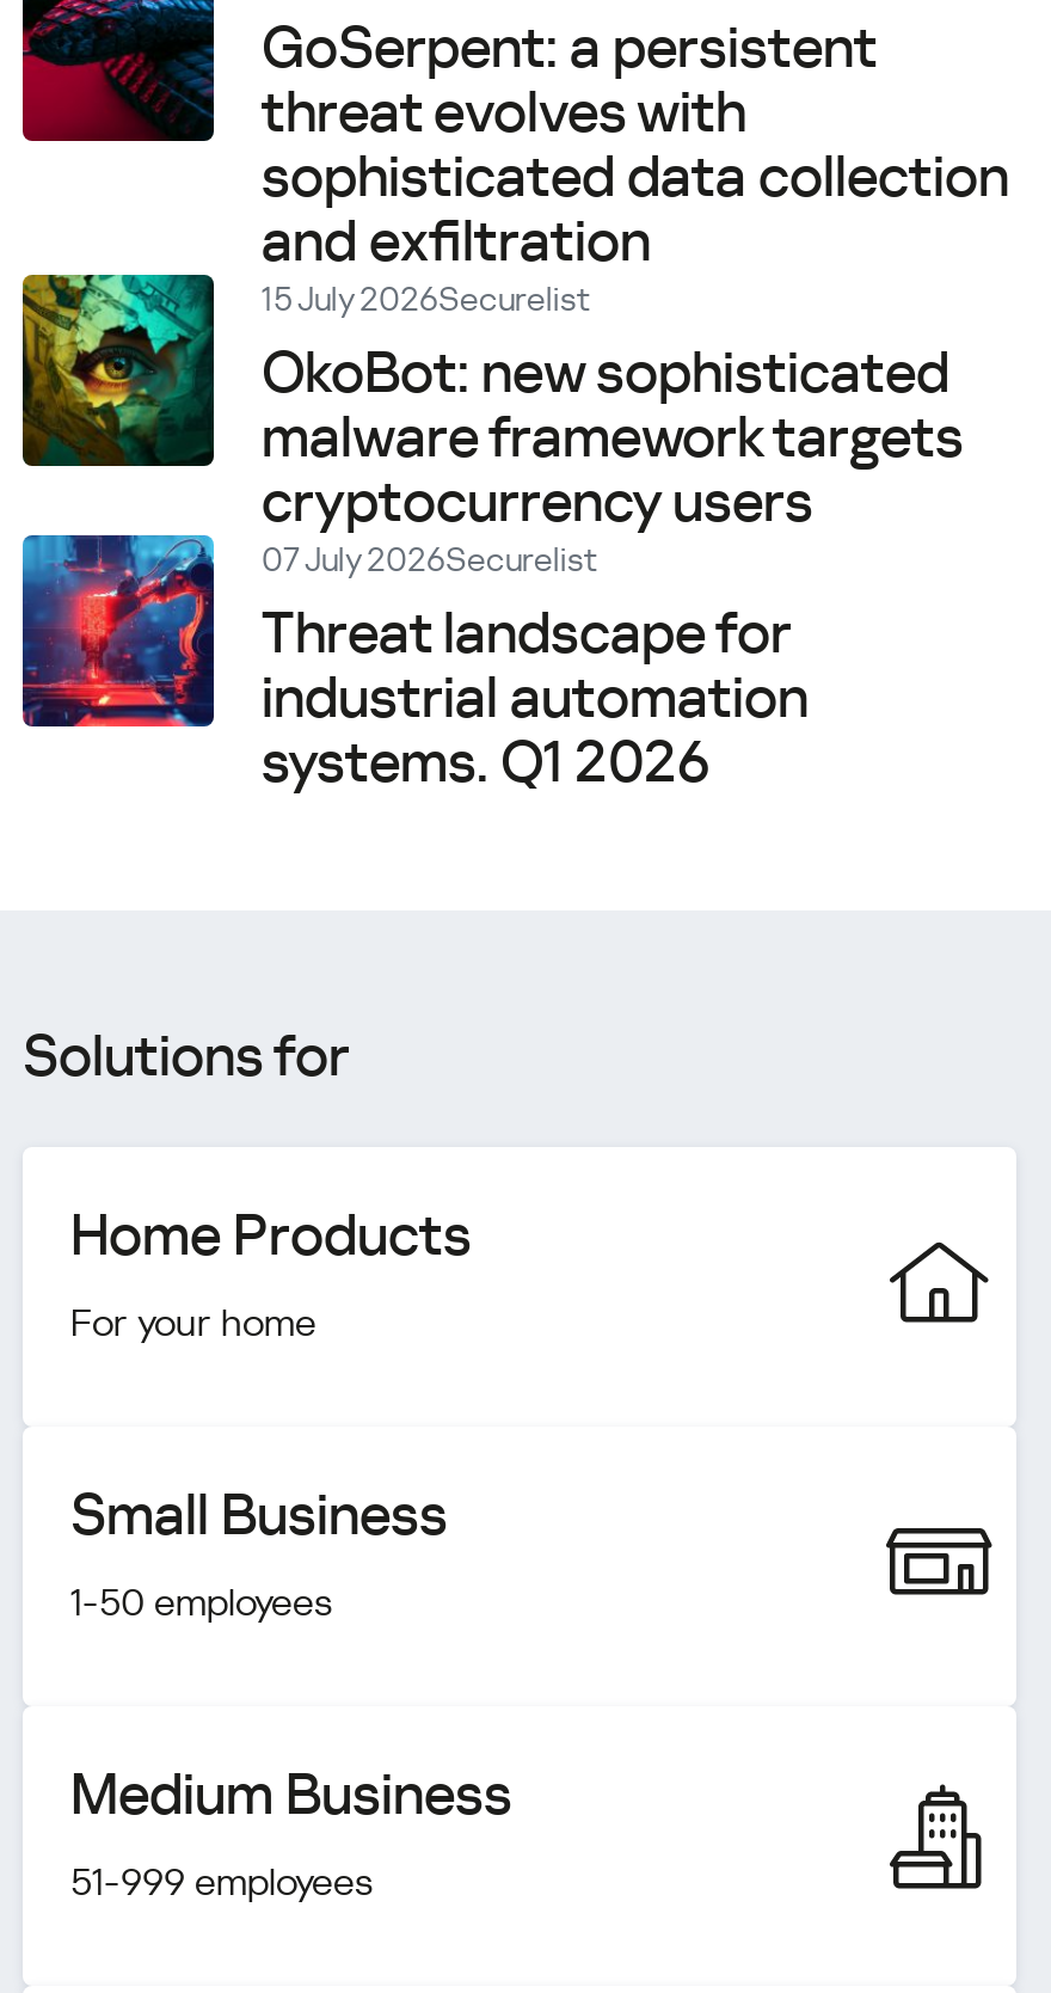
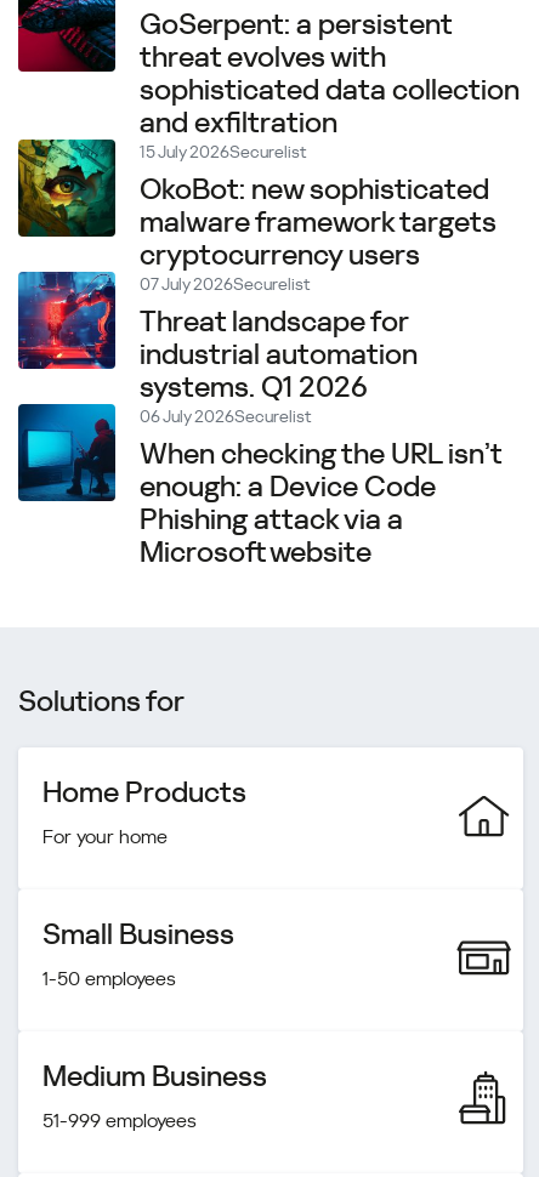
+ [image]
+ 06 July 2026Securelist
+ When checking the URL isn’t
+ enough: a Device Code
+ Phishing attack via a
+ Microsoft website
